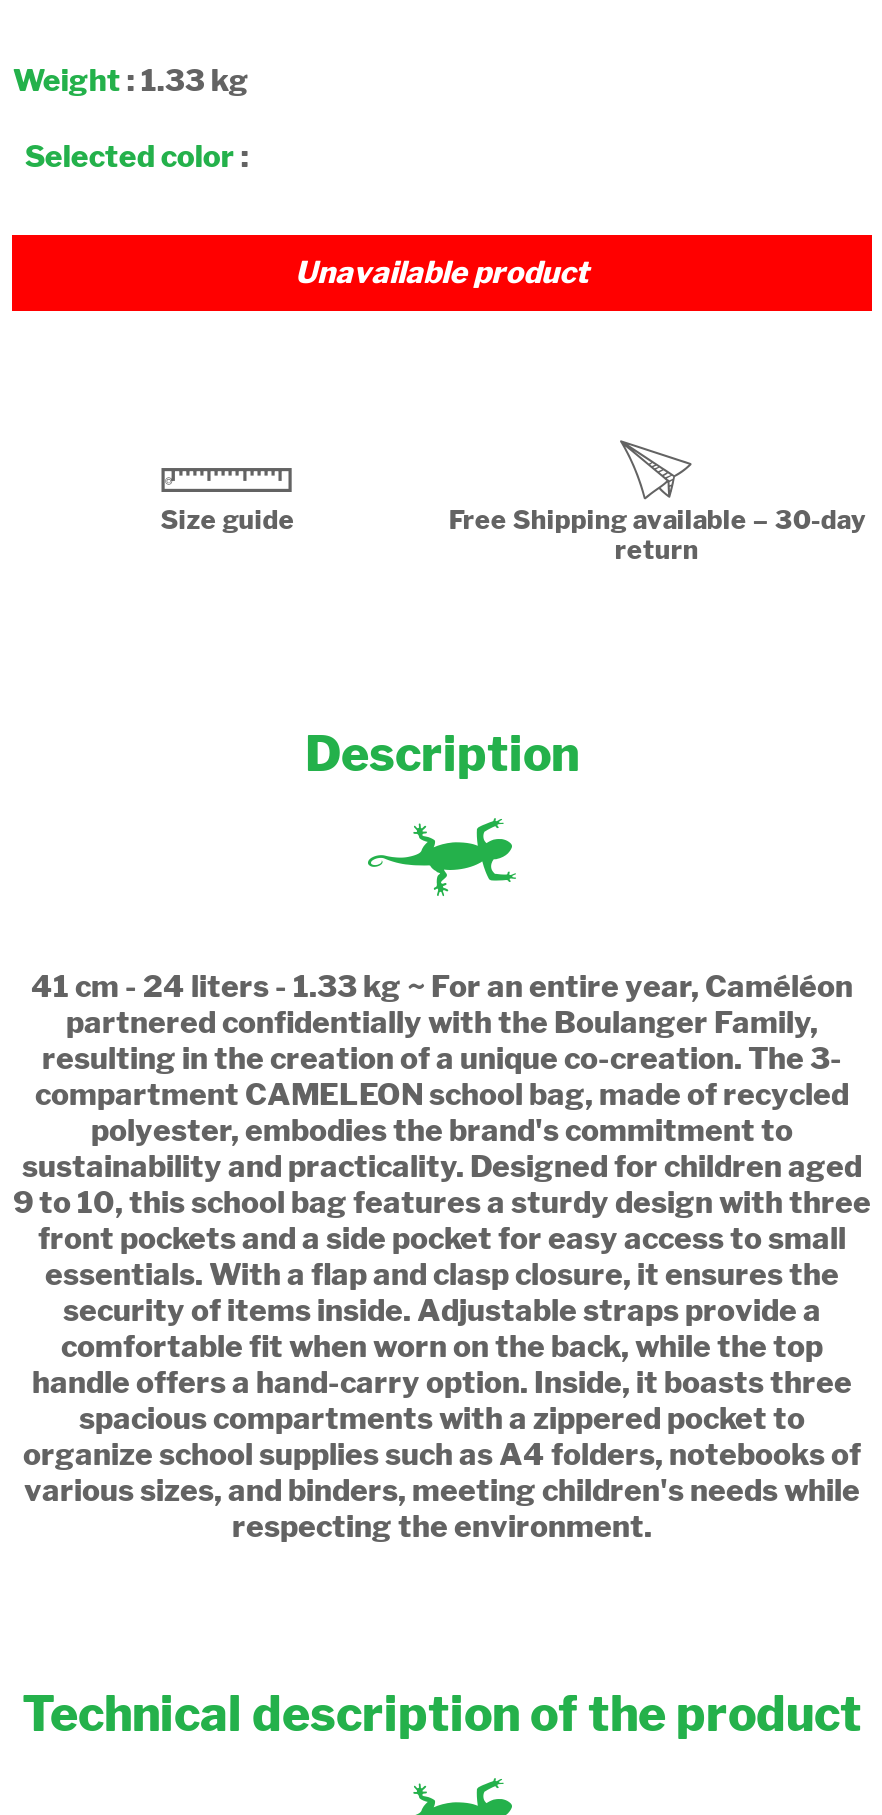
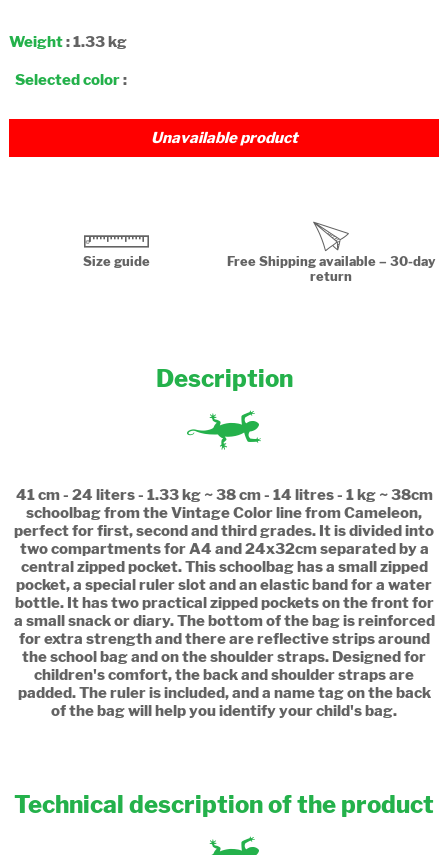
- 41 cm - 24 liters - 1.33 kg ~ For an entire year, Caméléon
- partnered confidentially with the Boulanger Family,
- resulting in the creation of a unique co-creation. The 3-
- compartment CAMELEON school bag, made of recycled
- polyester, embodies the brand's commitment to
- sustainability and practicality. Designed for children aged
- 9 to 10, this school bag features a sturdy design with three
- front pockets and a side pocket for easy access to small
- essentials. With a flap and clasp closure, it ensures the
- security of items inside. Adjustable straps provide a
- comfortable fit when worn on the back, while the top
- handle offers a hand-carry option. Inside, it boasts three
- spacious compartments with a zippered pocket to
- organize school supplies such as A4 folders, notebooks of
- various sizes, and binders, meeting children's needs while
- respecting the environment.
+ 41 cm - 24 liters - 1.33 kg ~ 38 cm - 14 litres - 1 kg ~ 38cm
+ schoolbag from the Vintage Color line from Cameleon,
+ perfect for first, second and third grades. It is divided into
+ two compartments for A4 and 24x32cm separated by a
+ central zipped pocket. This schoolbag has a small zipped
+ pocket, a special ruler slot and an elastic band for a water
+ bottle. It has two practical zipped pockets on the front for
+ a small snack or diary. The bottom of the bag is reinforced
+ for extra strength and there are reflective strips around
+ the school bag and on the shoulder straps. Designed for
+ children's comfort, the back and shoulder straps are
+ padded. The ruler is included, and a name tag on the back
+ of the bag will help you identify your child's bag.
